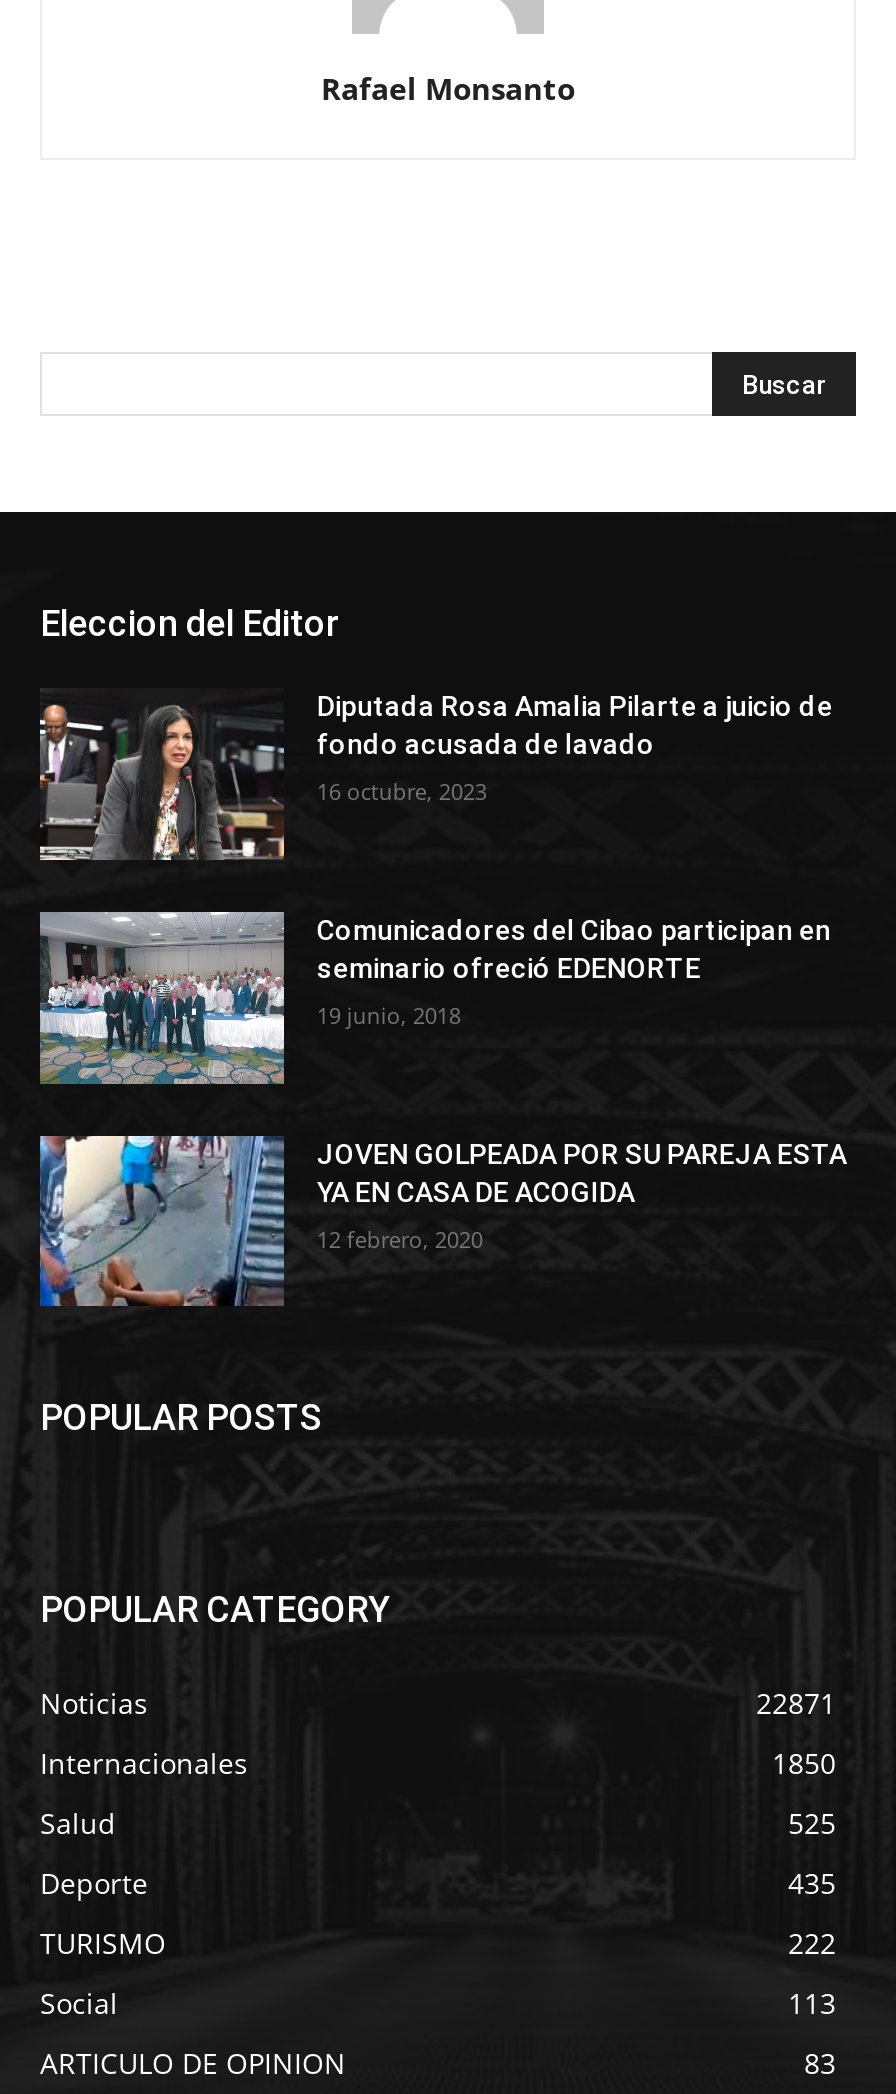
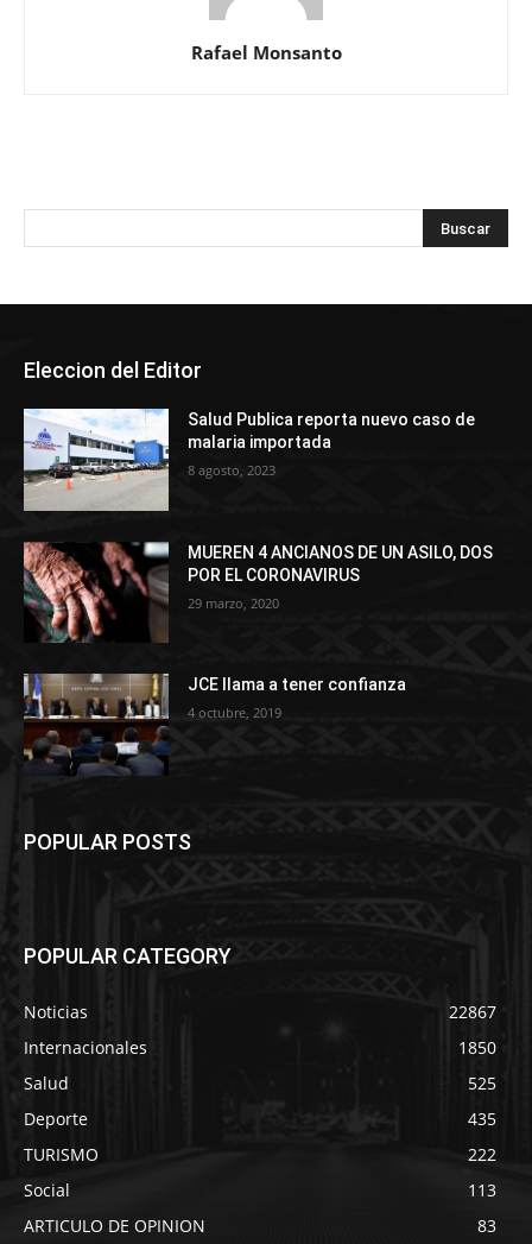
- [image]
- Diputada Rosa Amalia Pilarte a juicio de
- fondo acusada de lavado
+ [image]
+ Salud Publica reporta nuevo caso de
+ malaria importada

- 16 octubre, 2023
+ 8 agosto, 2023

- [image]
- Comunicadores del Cibao participan en
- seminario ofreció EDENORTE
+ [image]
+ MUEREN 4 ANCIANOS DE UN ASILO, DOS
+ POR EL CORONAVIRUS

- 19 junio, 2018
+ 29 marzo, 2020

- [image]
- JOVEN GOLPEADA POR SU PAREJA ESTA
- YA EN CASA DE ACOGIDA
+ [image]
+ JCE llama a tener confianza

- 12 febrero, 2020
+ 4 octubre, 2019

- 22871
+ 22867
